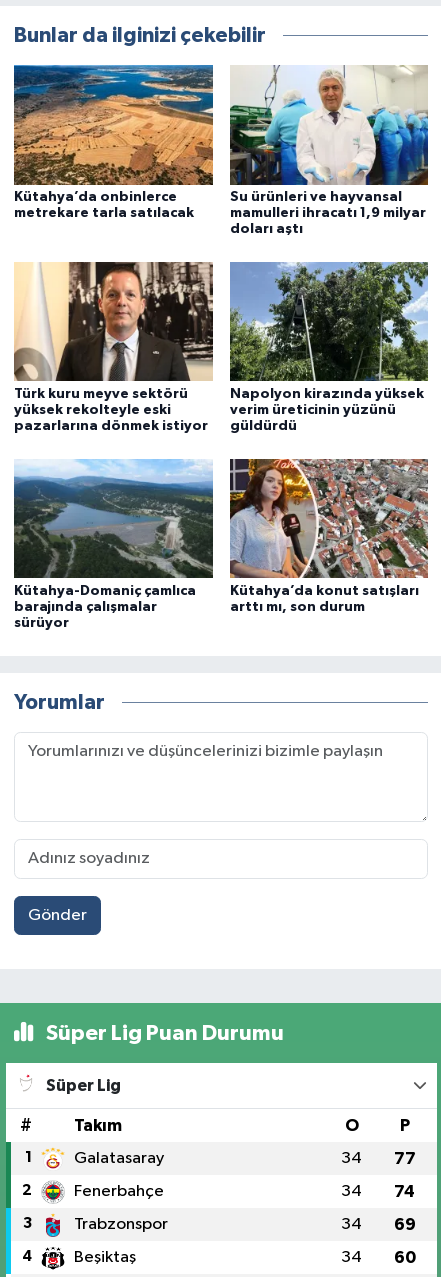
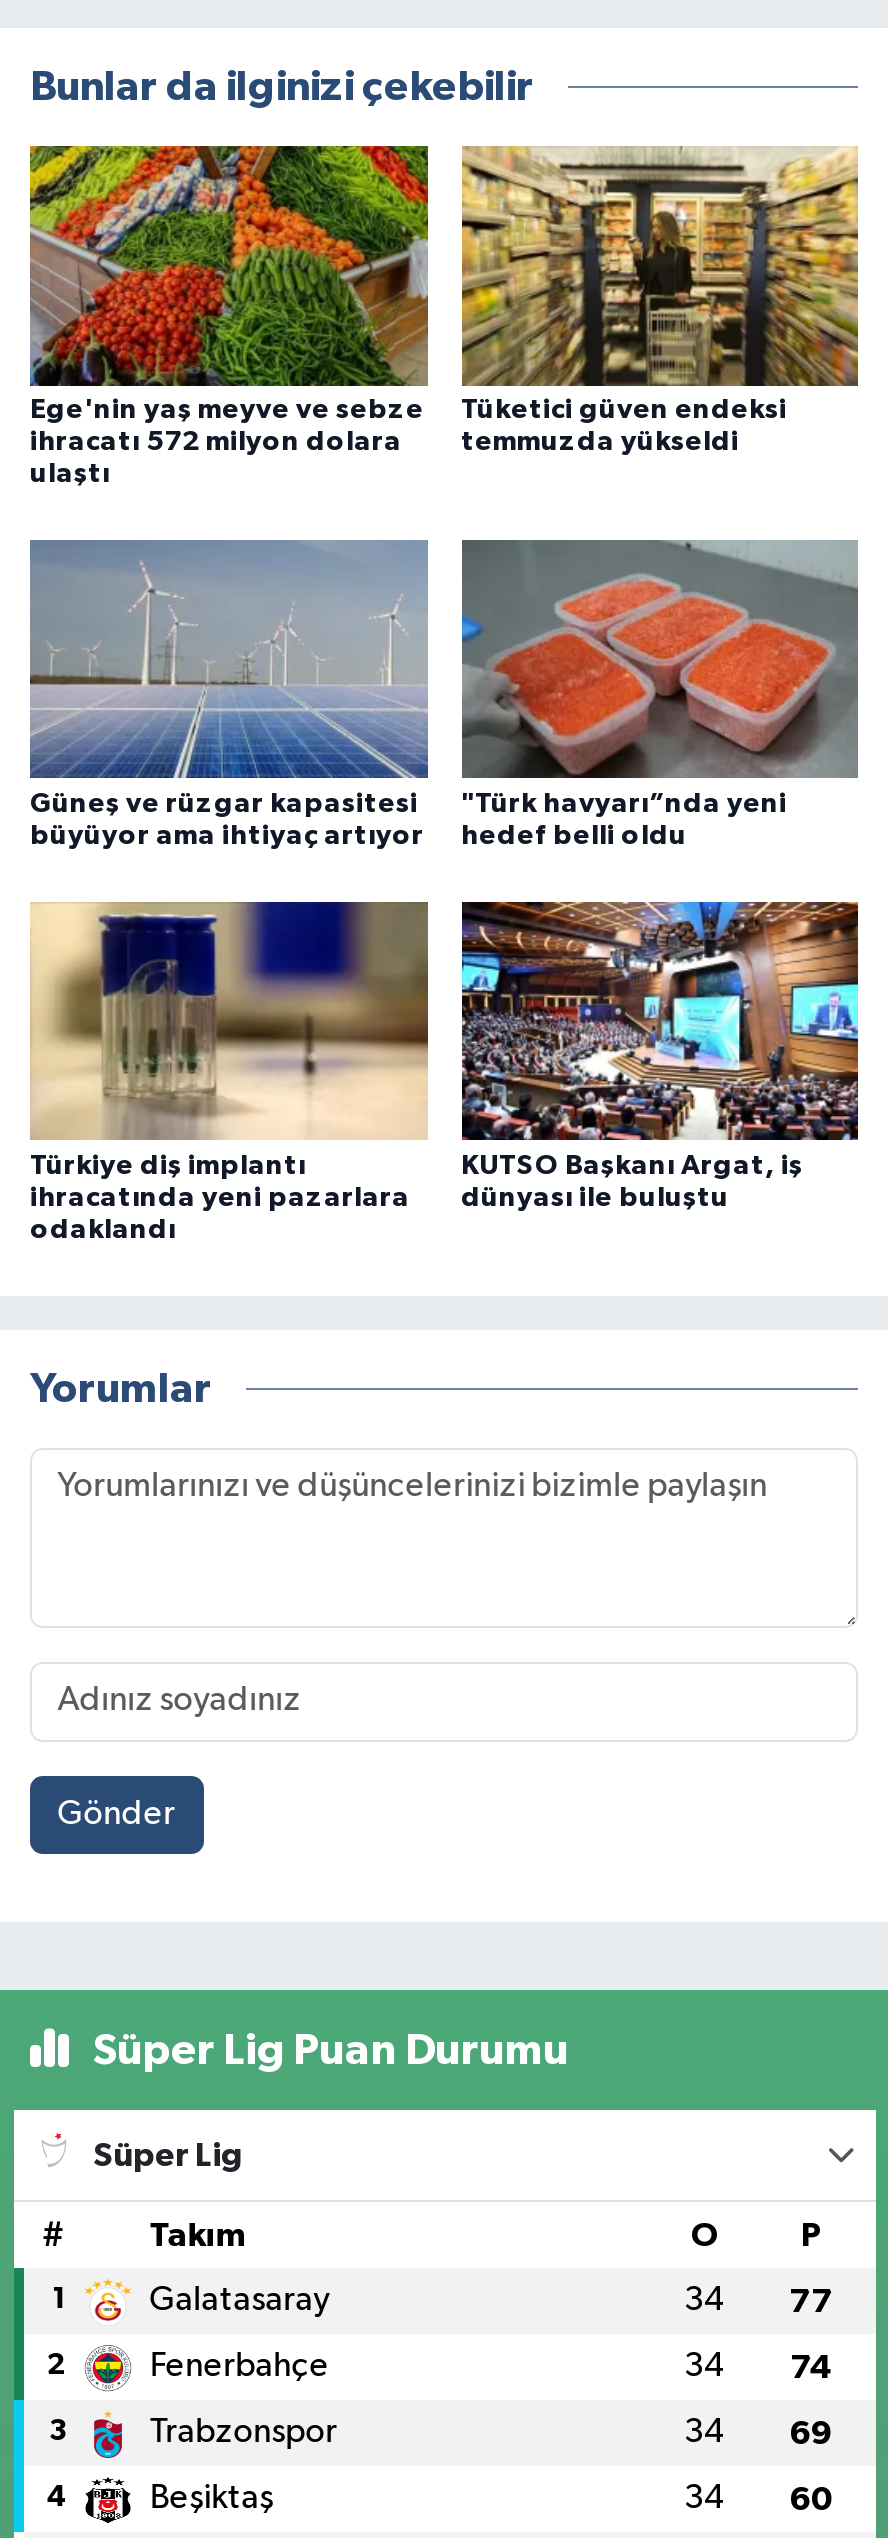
- [image]
- Kütahya’da onbinlerce
- metrekare tarla satılacak
+ [image]
+ Ege'nin yaş meyve ve sebze
+ ihracatı 572 milyon dolara
+ ulaştı

- [image]
- Su ürünleri ve hayvansal
- mamulleri ihracatı 1,9 milyar
- doları aştı
+ [image]
+ Tüketici güven endeksi
+ temmuzda yükseldi

- [image]
- Türk kuru meyve sektörü
- yüksek rekolteyle eski
- pazarlarına dönmek istiyor
+ [image]
+ Güneş ve rüzgar kapasitesi
+ büyüyor ama ihtiyaç artıyor

- [image]
- Napolyon kirazında yüksek
- verim üreticinin yüzünü
- güldürdü
+ [image]
+ "Türk havyarı”nda yeni
+ hedef belli oldu

- [image]
- Kütahya-Domaniç çamlıca
- barajında çalışmalar
- sürüyor
+ [image]
+ Türkiye diş implantı
+ ihracatında yeni pazarlara
+ odaklandı

- [image]
- Kütahya’da konut satışları
- arttı mı, son durum
+ [image]
+ KUTSO Başkanı Argat, iş
+ dünyası ile buluştu
